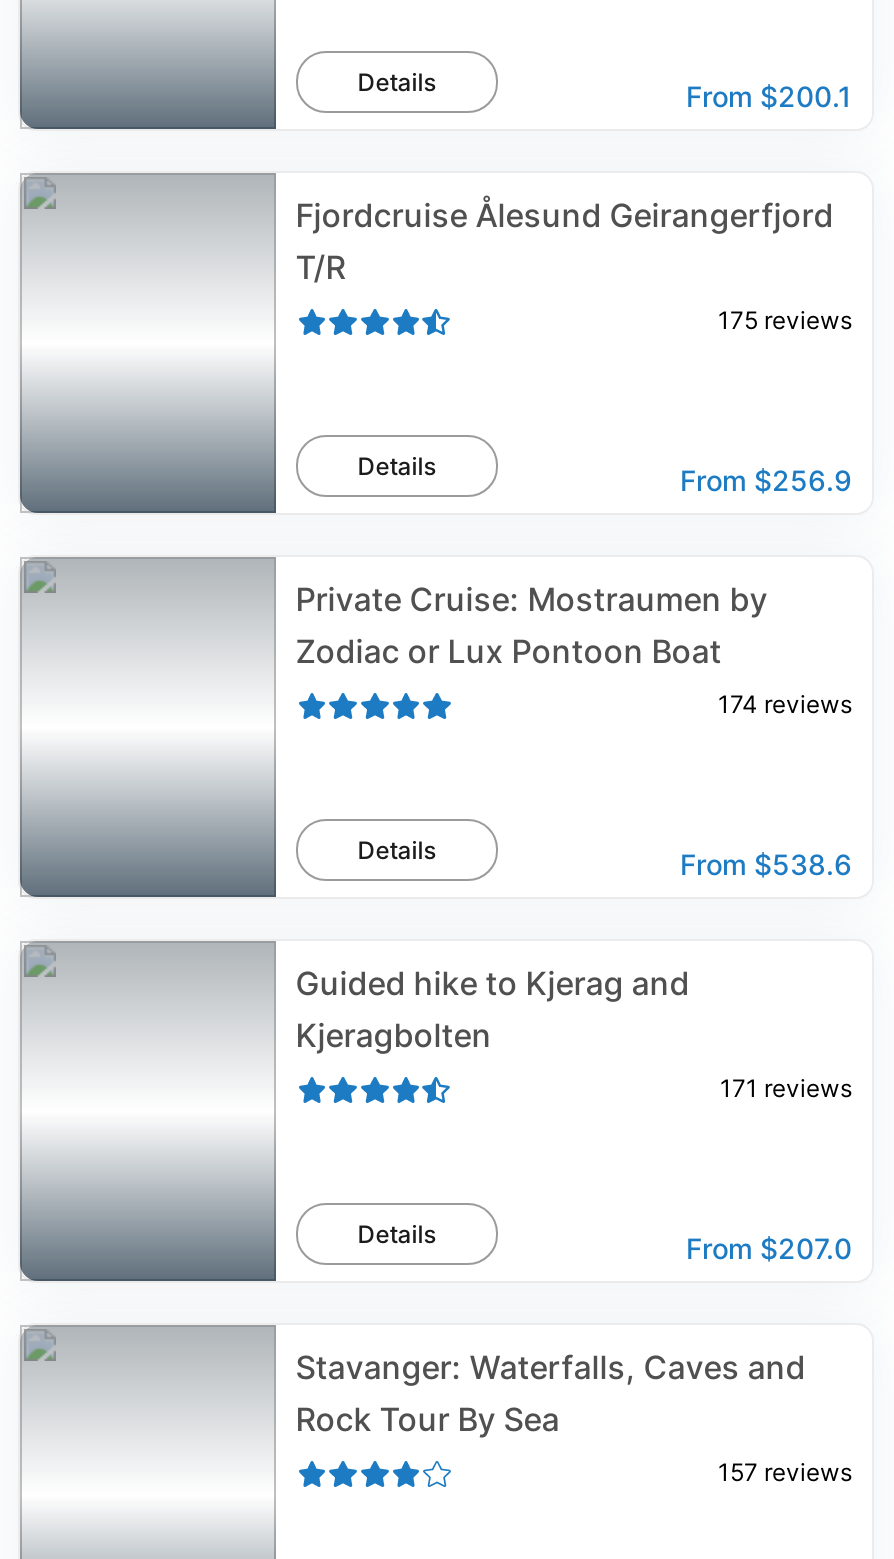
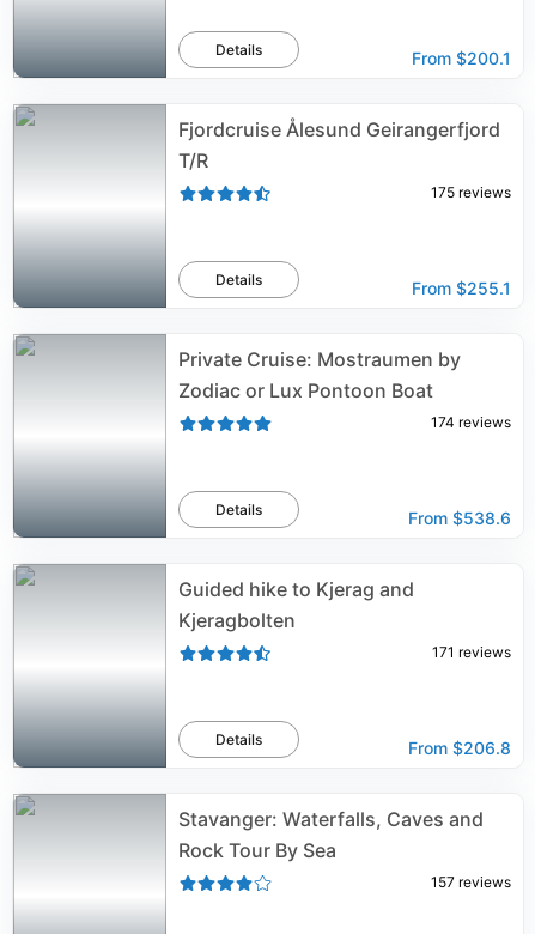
- From $256.9
+ From $255.1

- From $207.0
+ From $206.8
